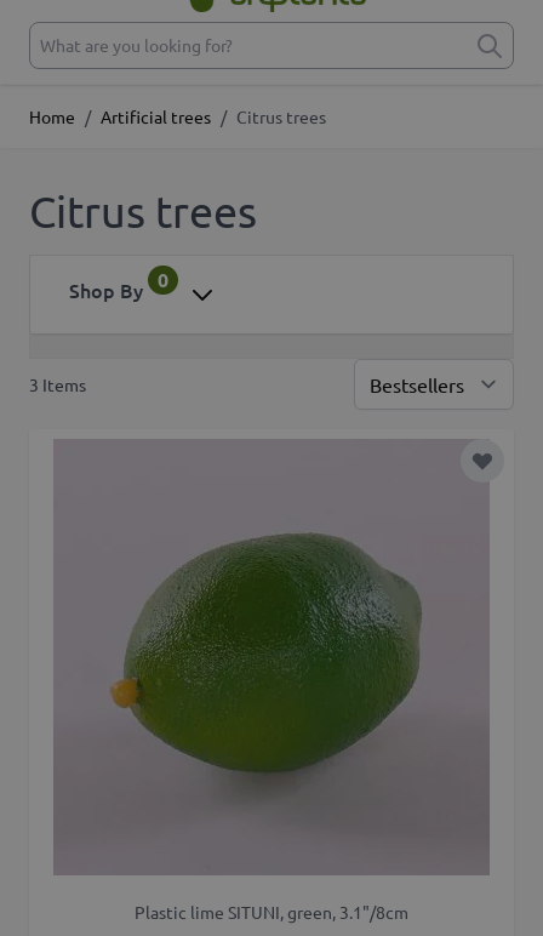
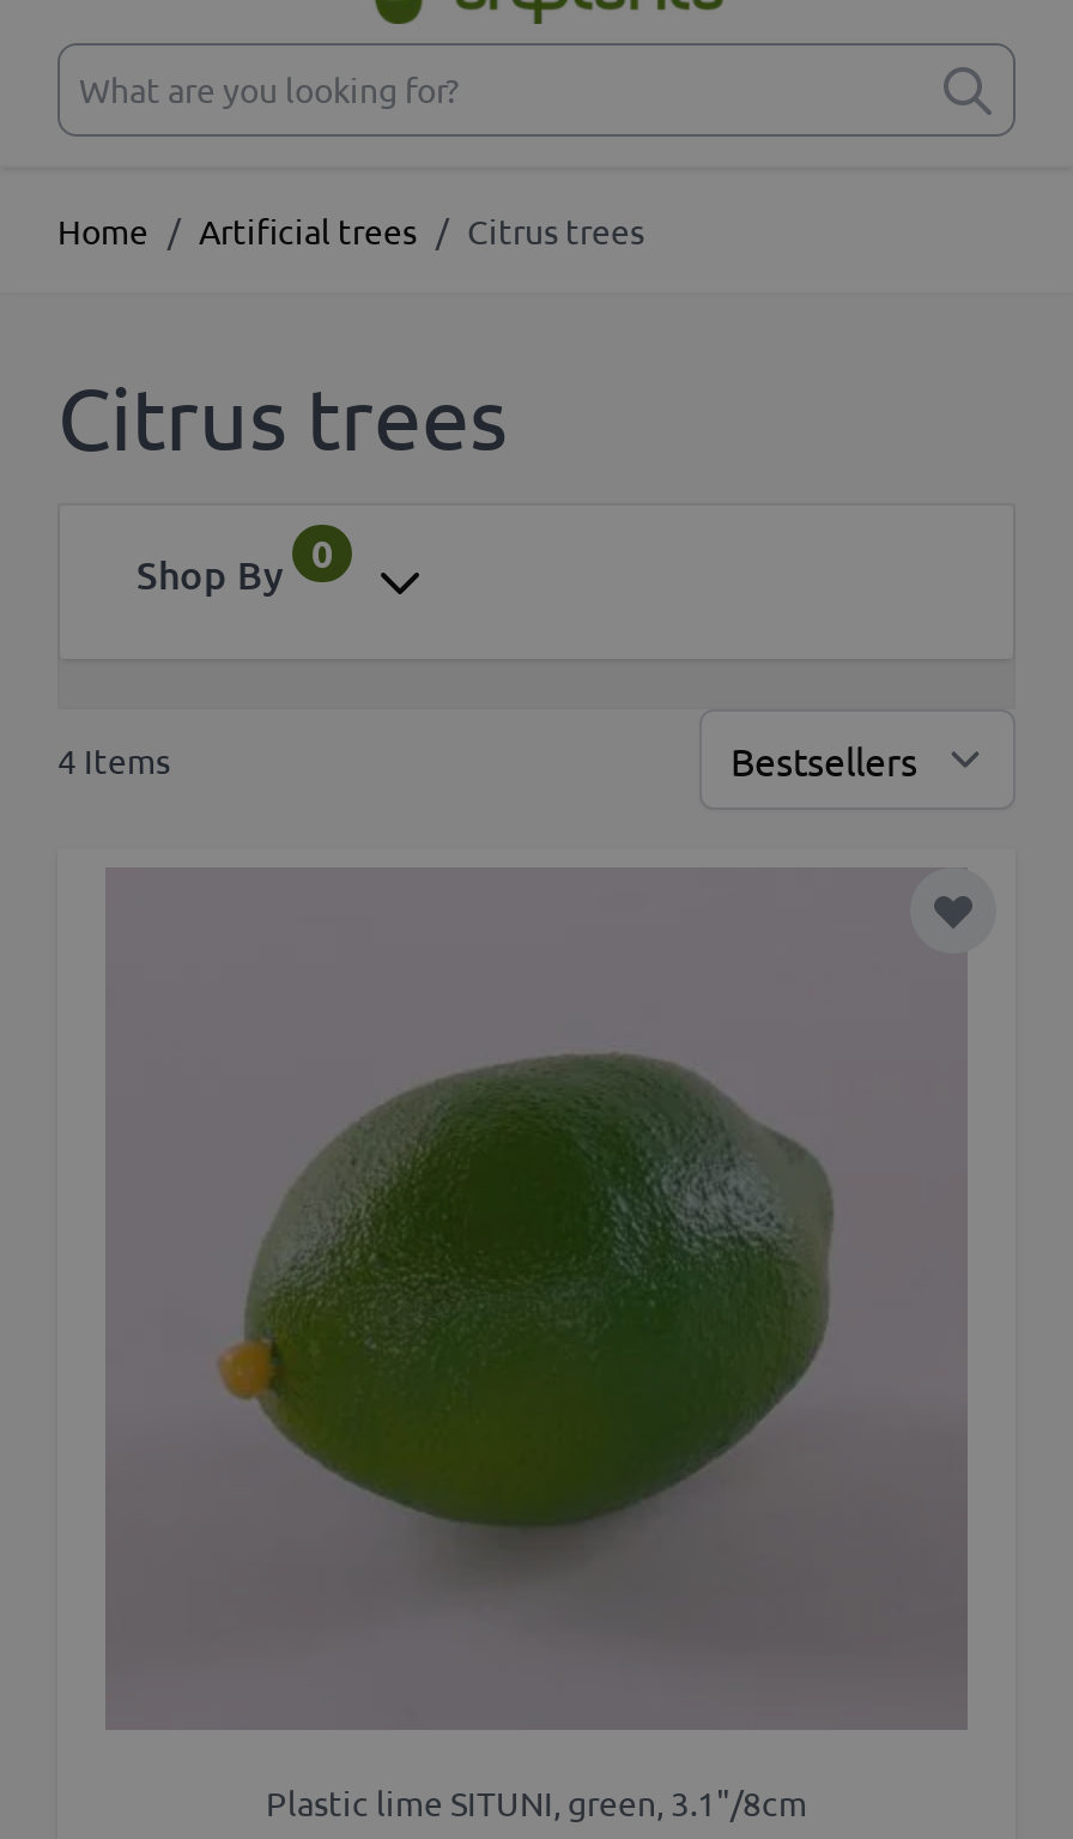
- 3 Items
+ 4 Items
